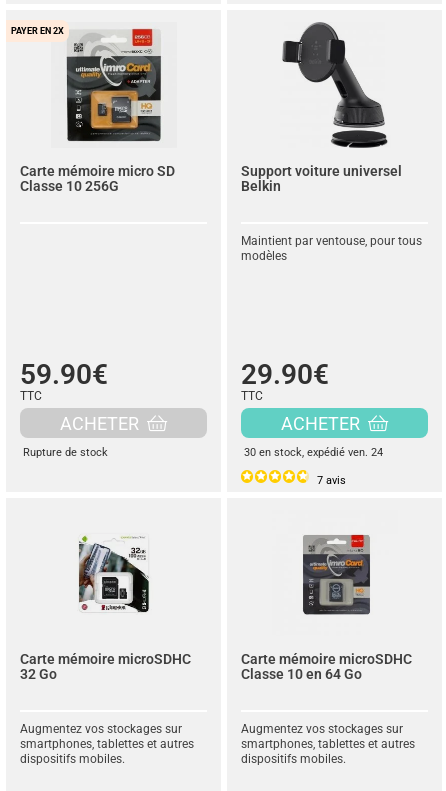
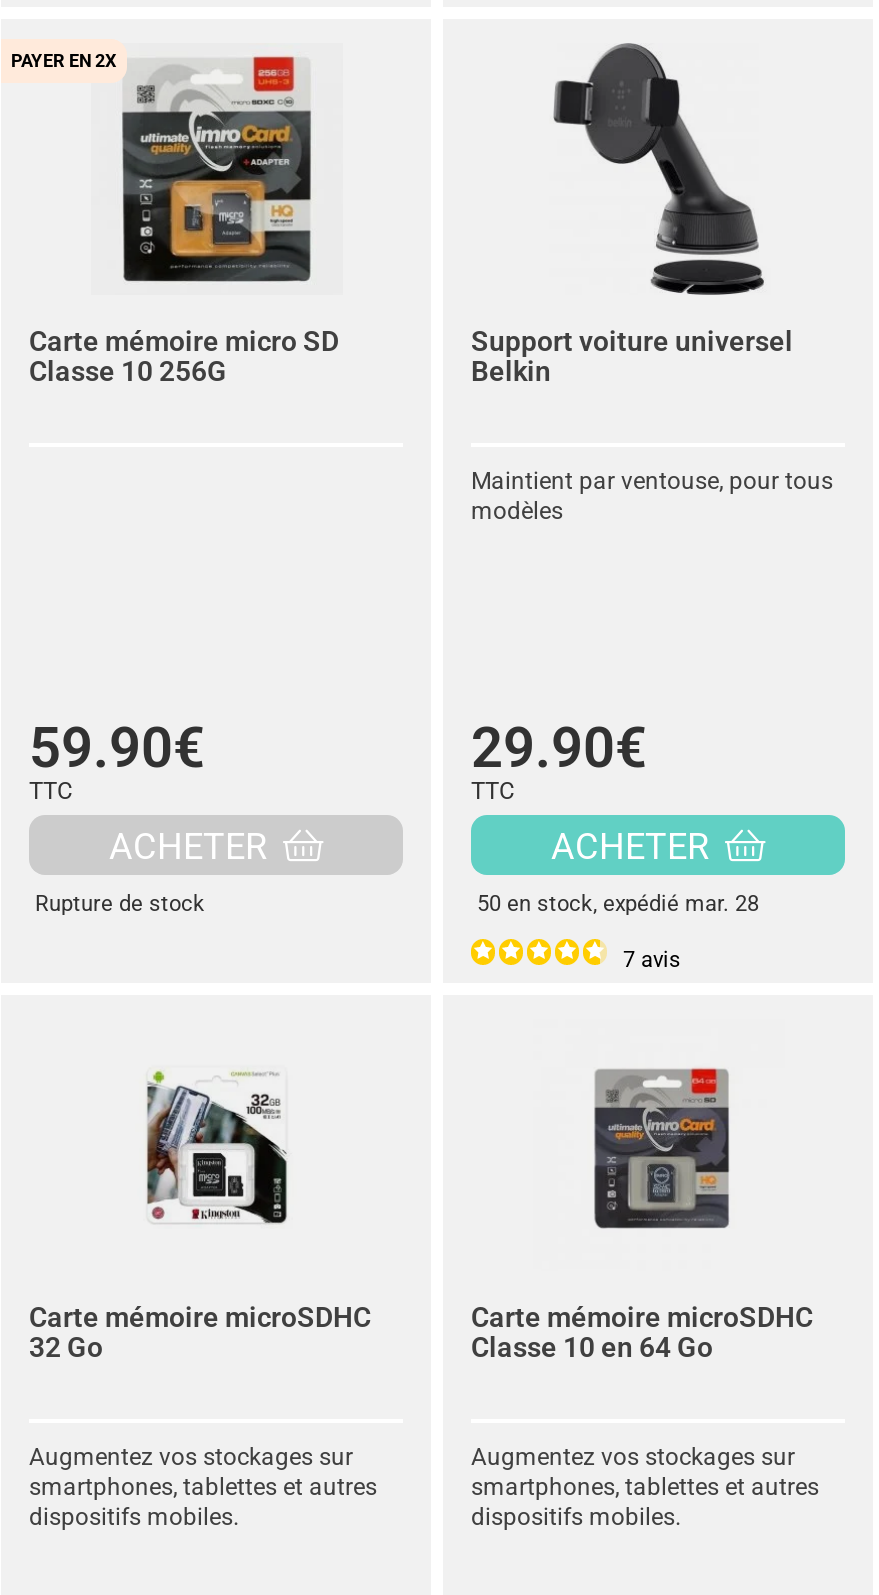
- 30 en stock, expédié ven. 24
+ 50 en stock, expédié mar. 28
